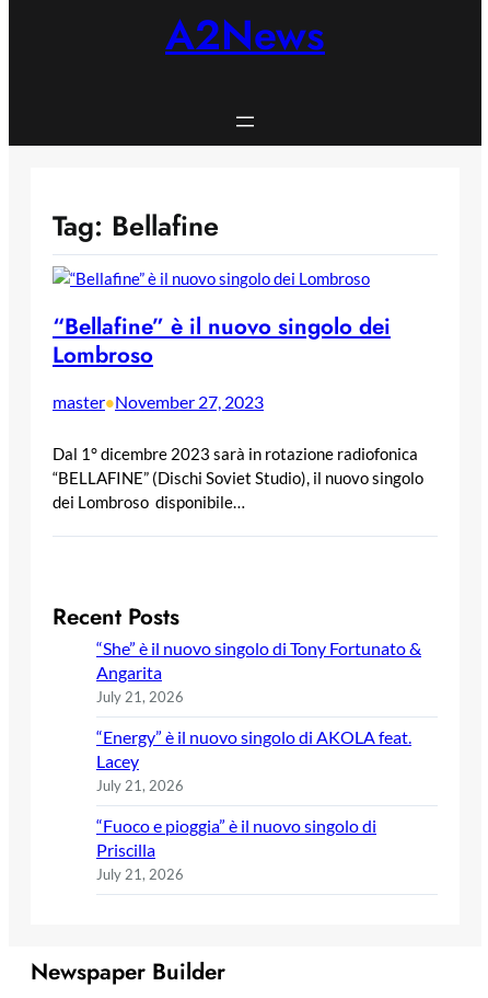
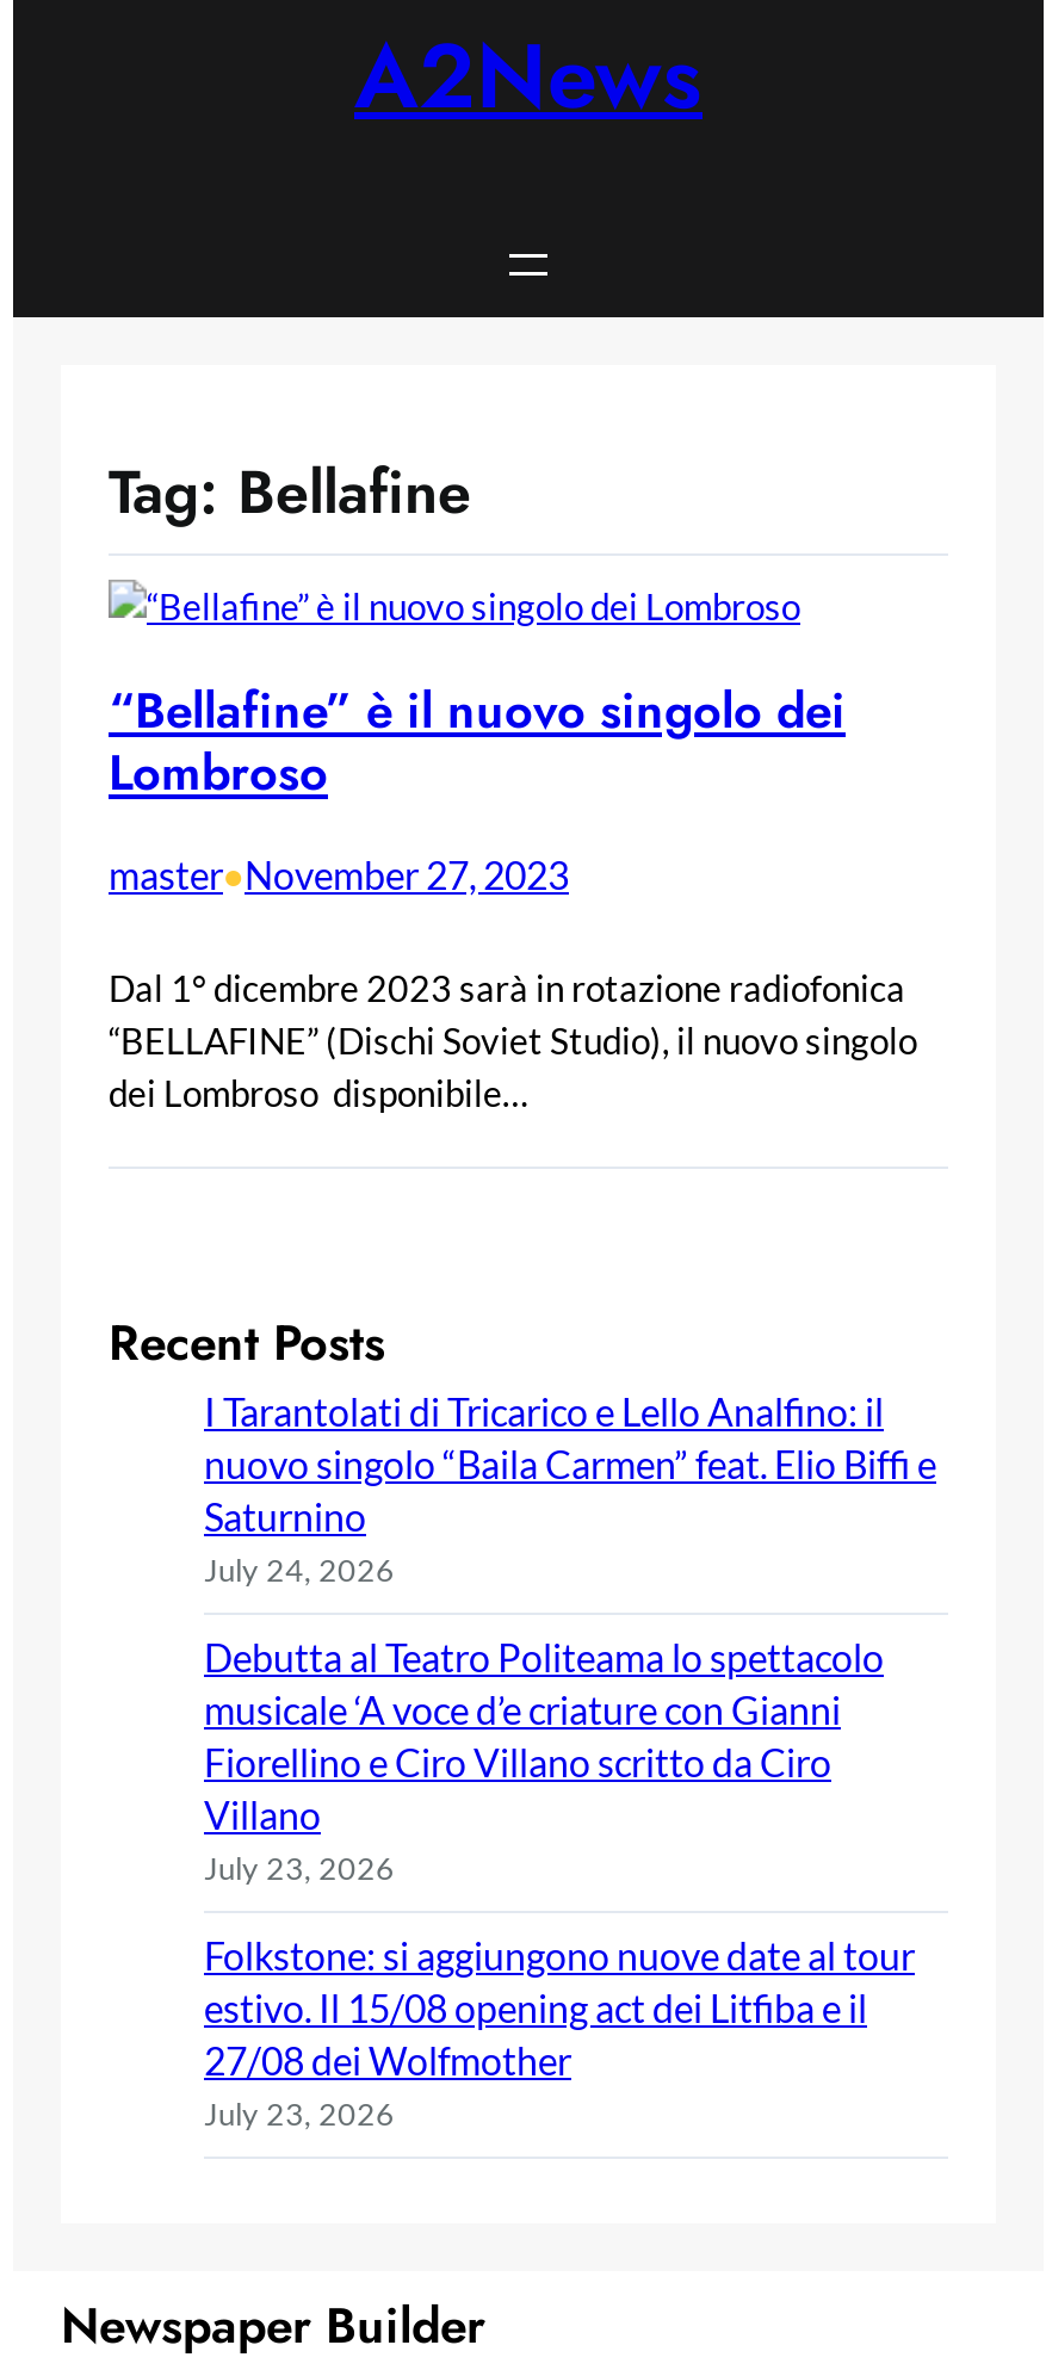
- “She” è il nuovo singolo di Tony Fortunato &
- Angarita
- July 21, 2026
+ I Tarantolati di Tricarico e Lello Analfino: il
+ nuovo singolo “Baila Carmen” feat. Elio Biffi e
+ Saturnino
+ July 24, 2026

- “Energy” è il nuovo singolo di AKOLA feat.
- Lacey
- July 21, 2026
+ Debutta al Teatro Politeama lo spettacolo
+ musicale ‘A voce d’e criature con Gianni
+ Fiorellino e Ciro Villano scritto da Ciro
+ Villano
+ July 23, 2026

- “Fuoco e pioggia” è il nuovo singolo di
- Priscilla
- July 21, 2026
+ Folkstone: si aggiungono nuove date al tour
+ estivo. Il 15/08 opening act dei Litfiba e il
+ 27/08 dei Wolfmother
+ July 23, 2026
